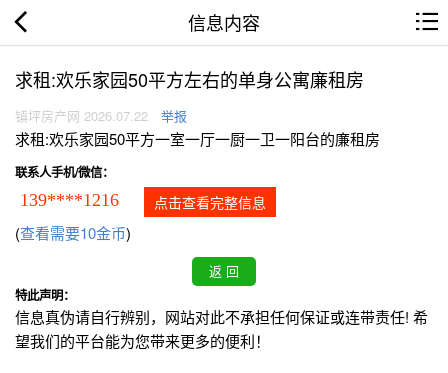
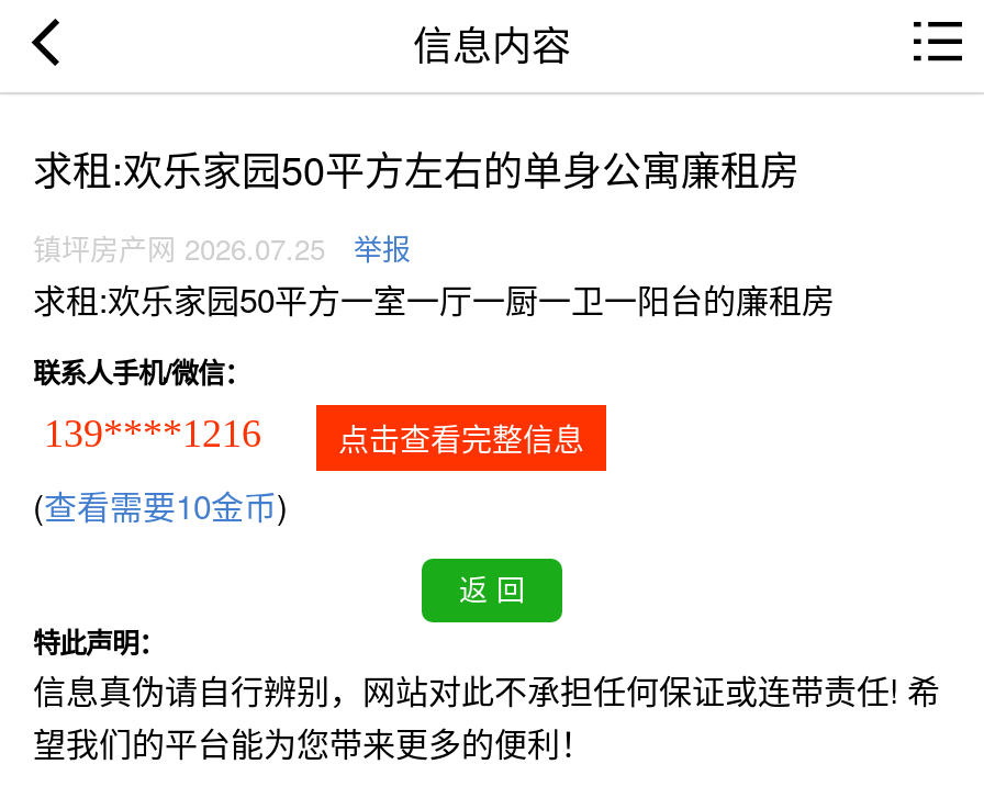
- 镇坪房产网 2026.07.22 举报
+ 镇坪房产网 2026.07.25 举报
